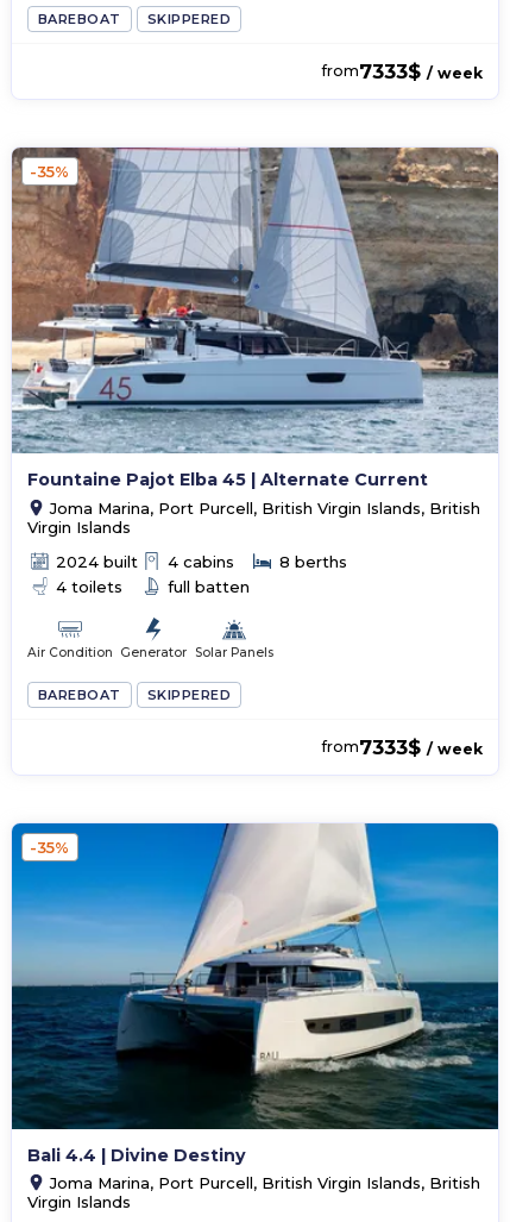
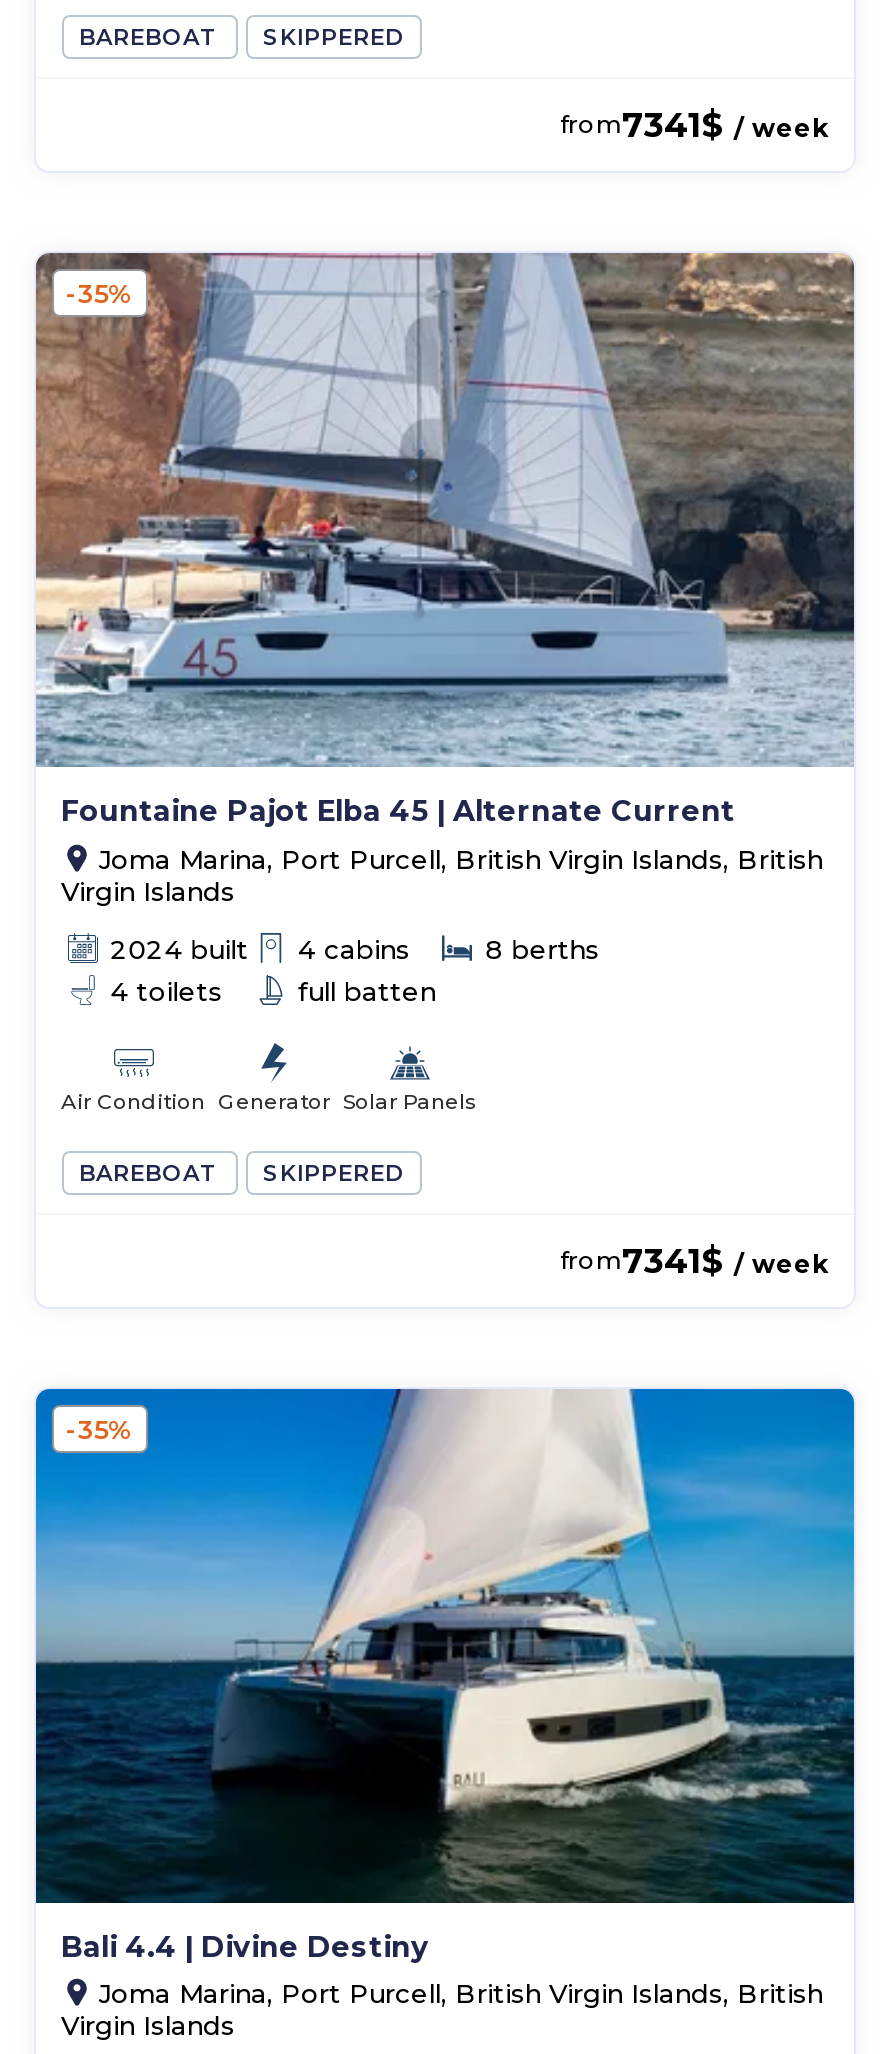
- from7333$/ week
+ from7341$/ week

- from7333$/ week
+ from7341$/ week
